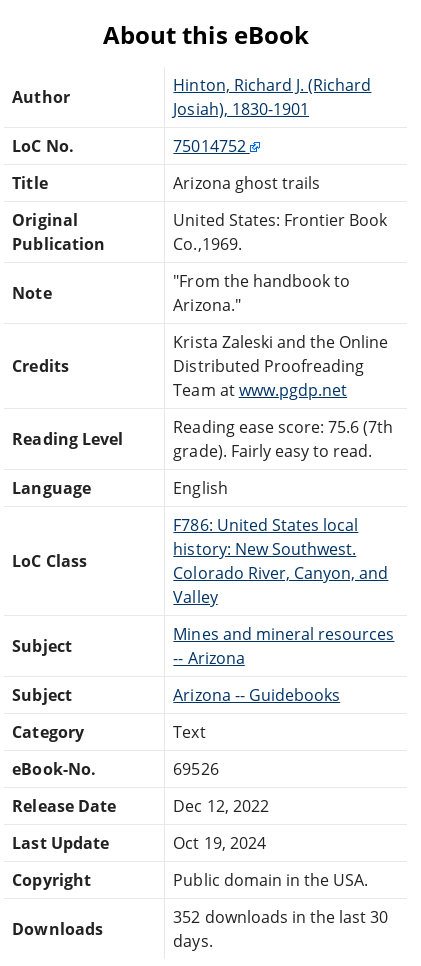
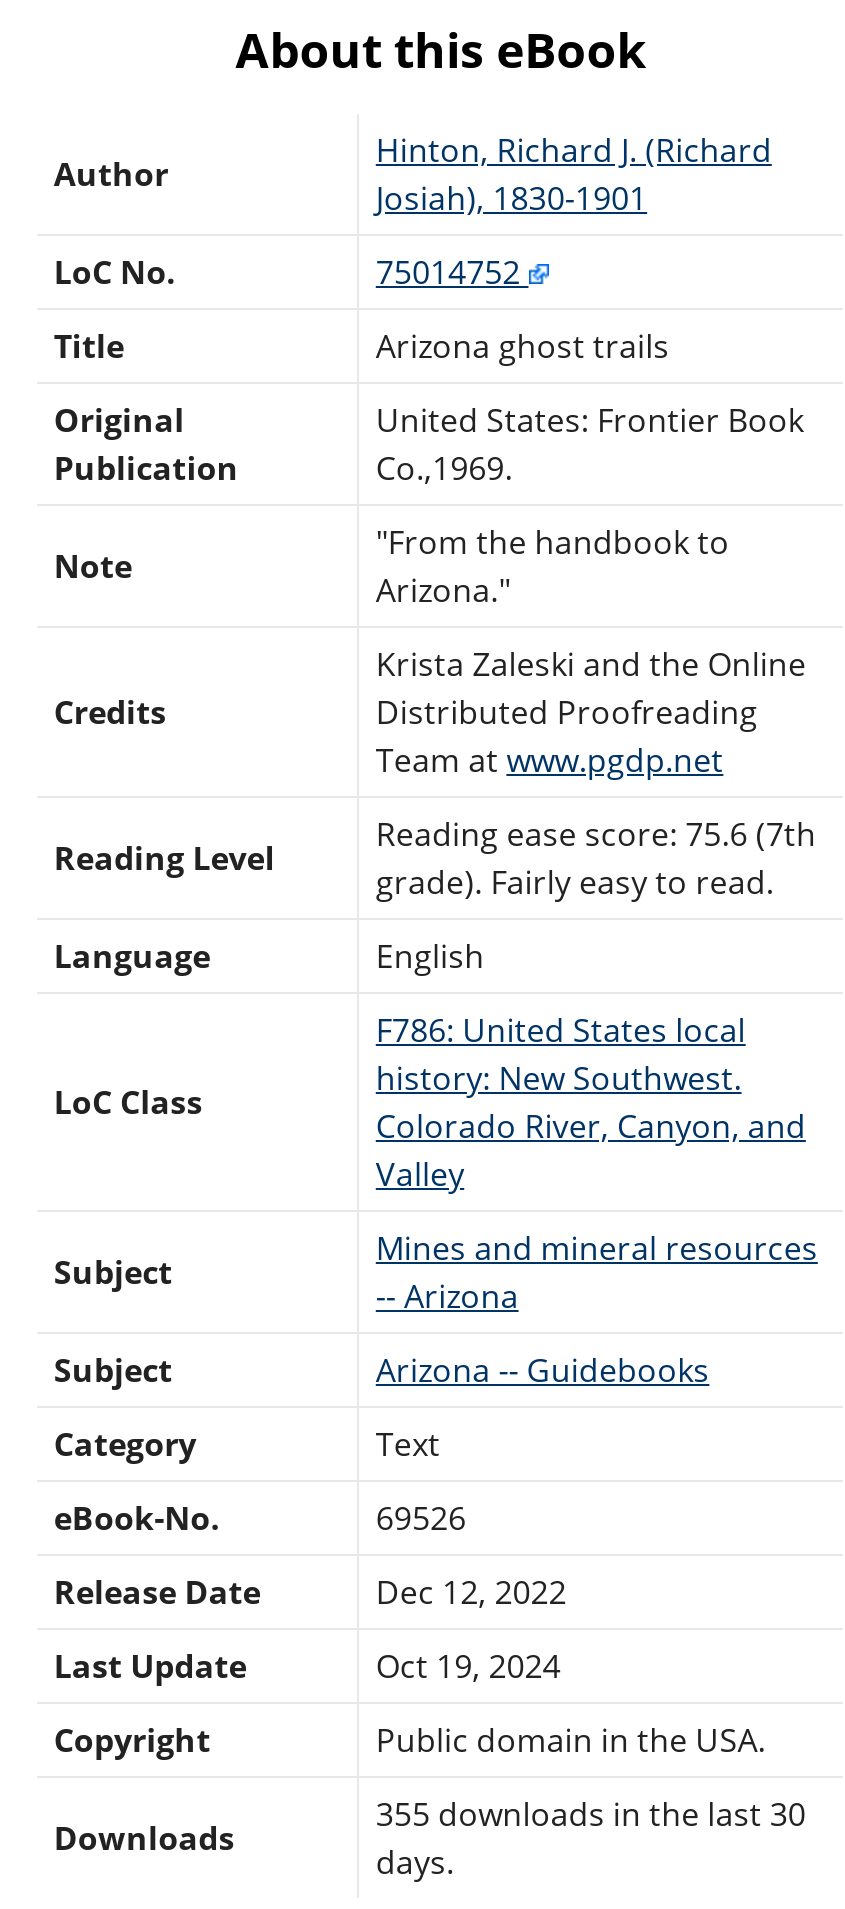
- 352 downloads in the last 30
+ 355 downloads in the last 30
